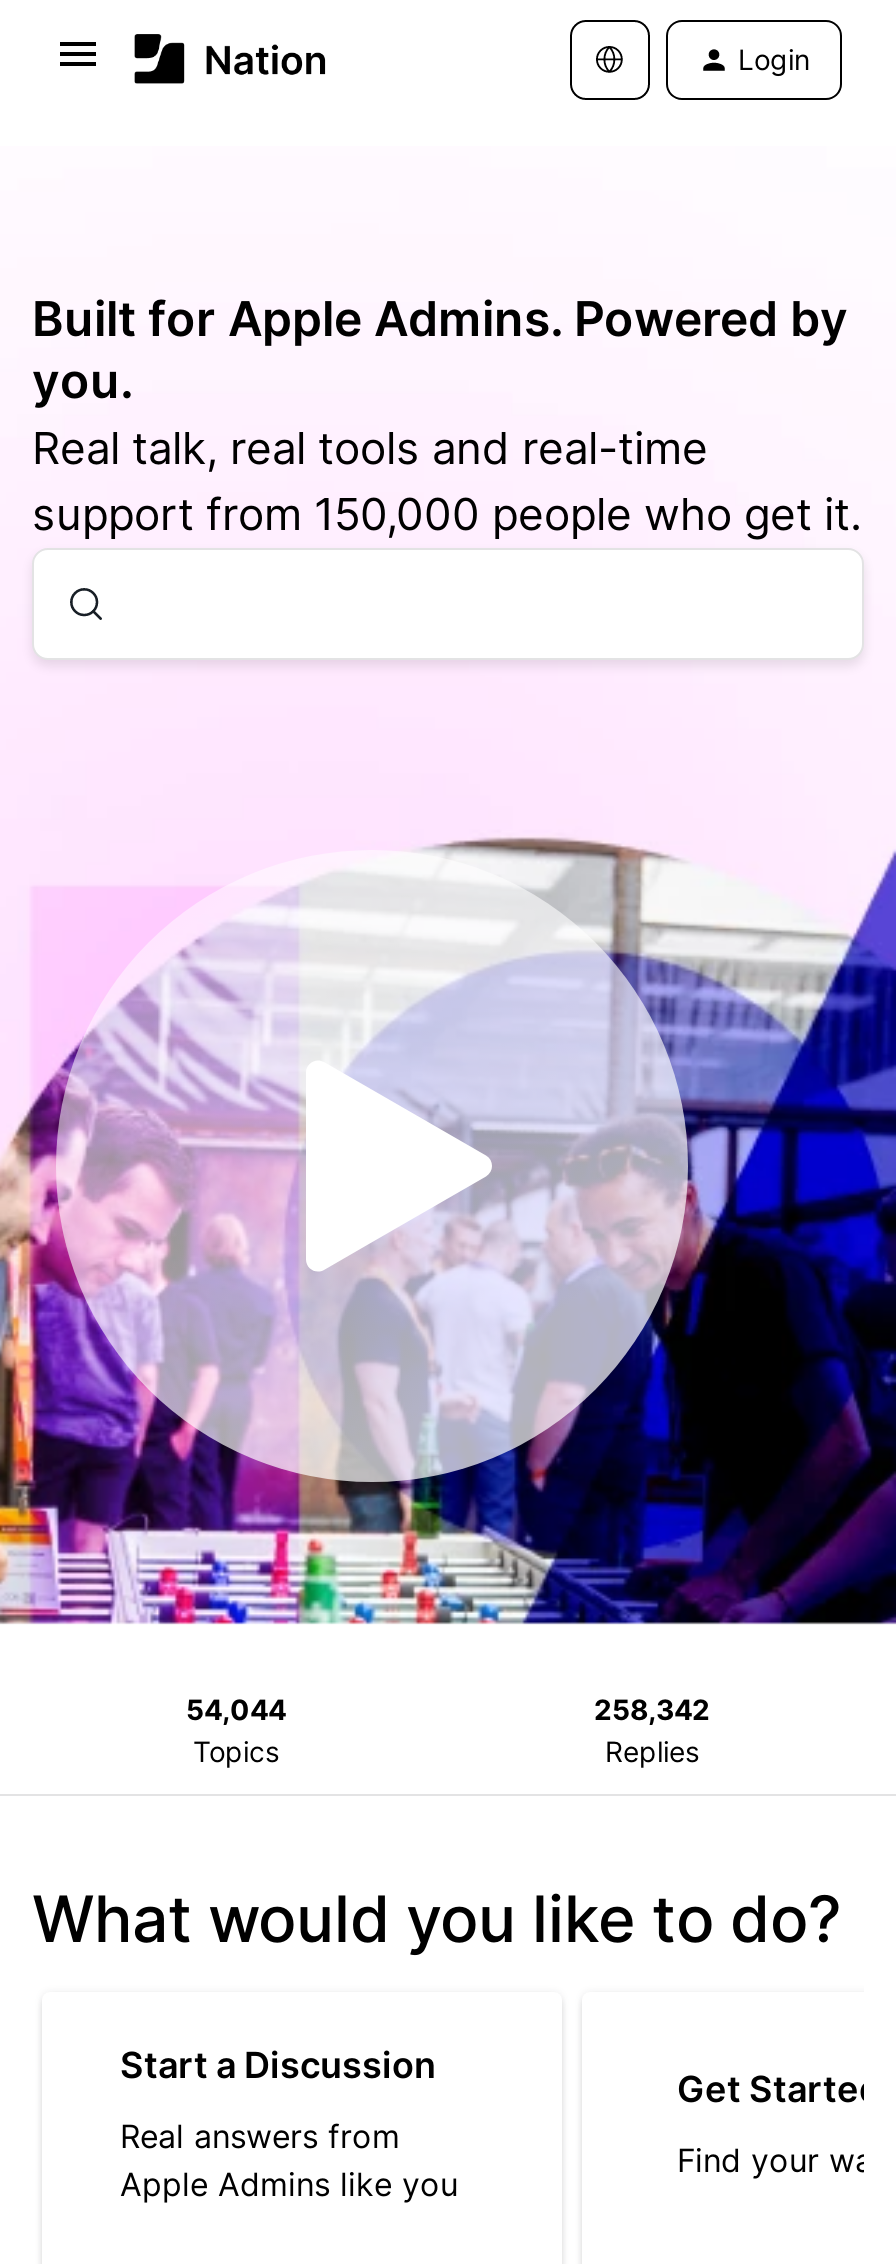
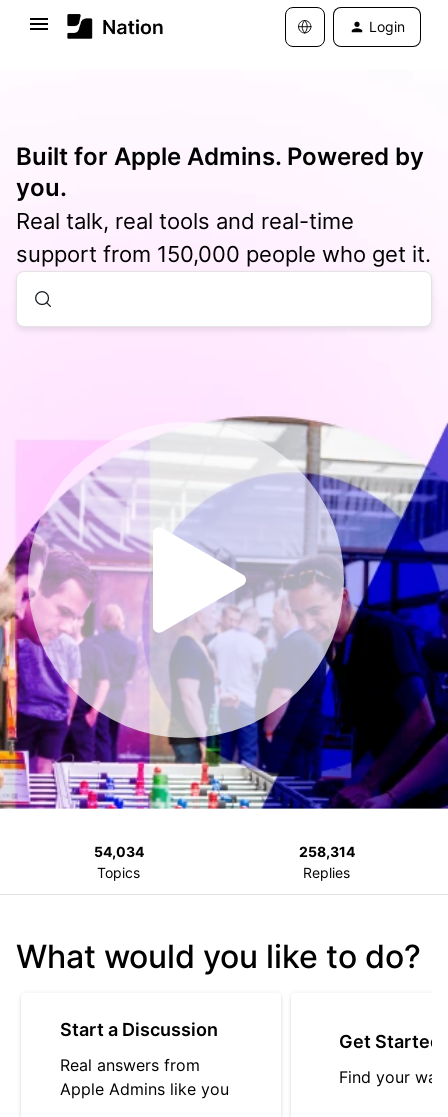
- 54,044
+ 54,034

- 258,342
+ 258,314
